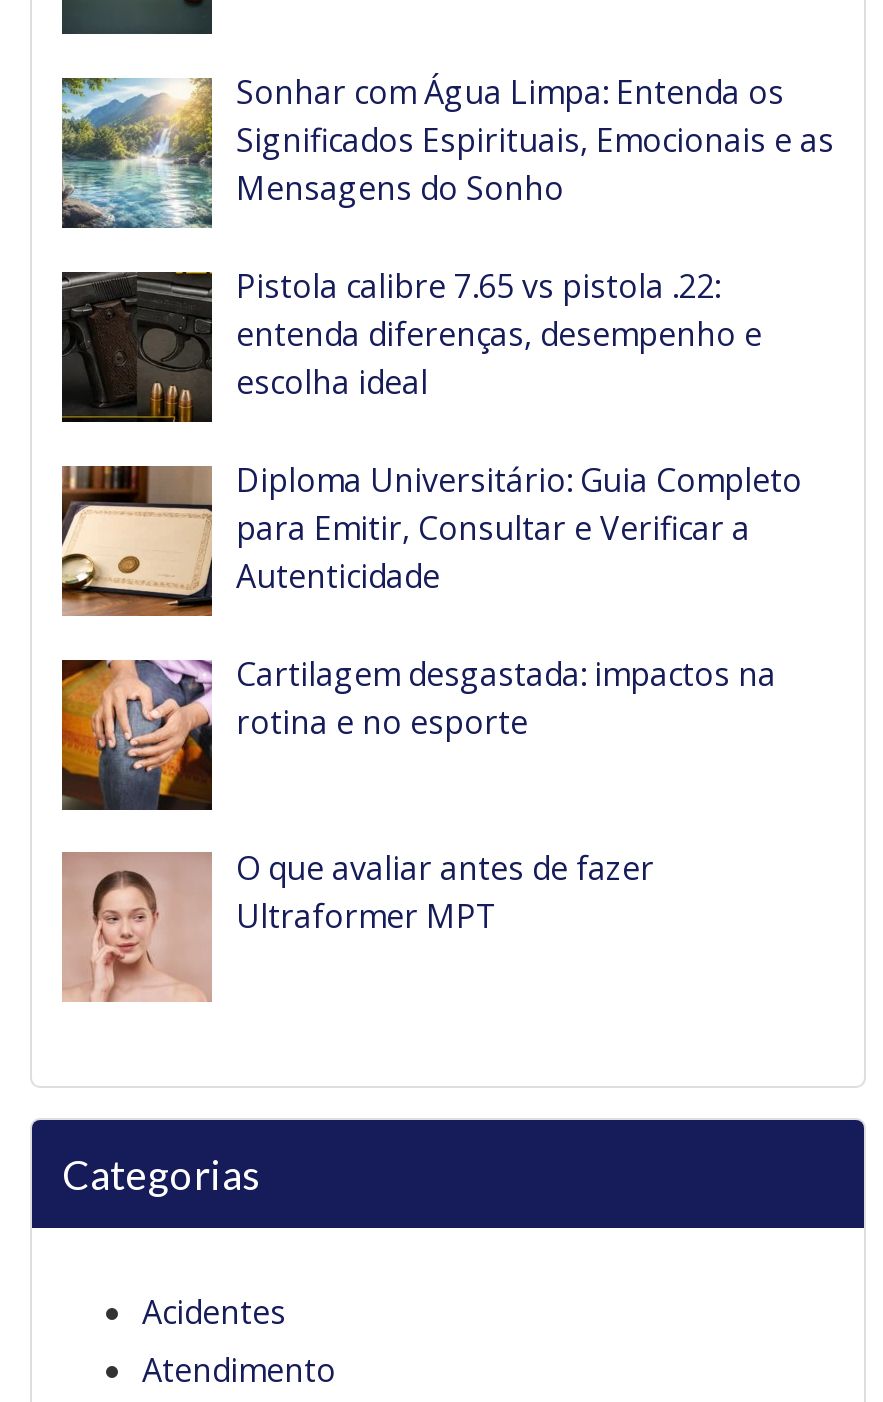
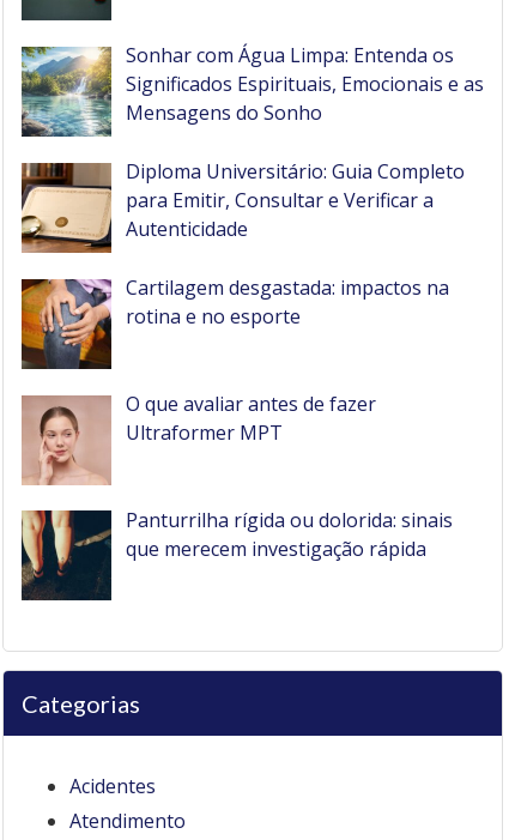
- [image]
- Pistola calibre 7.65 vs pistola .22:
- entenda diferenças, desempenho e
- escolha ideal

moved up: [image] | Diploma Universitário: Guia Completo | para Emitir, Consultar e Verificar a | Autenticidade | Cartilagem desgastada: impactos na | rotina e no esporte | O que avaliar antes de fazer | Ultraformer MPT

+ [image]
+ Panturrilha rígida ou dolorida: sinais
+ que merecem investigação rápida
